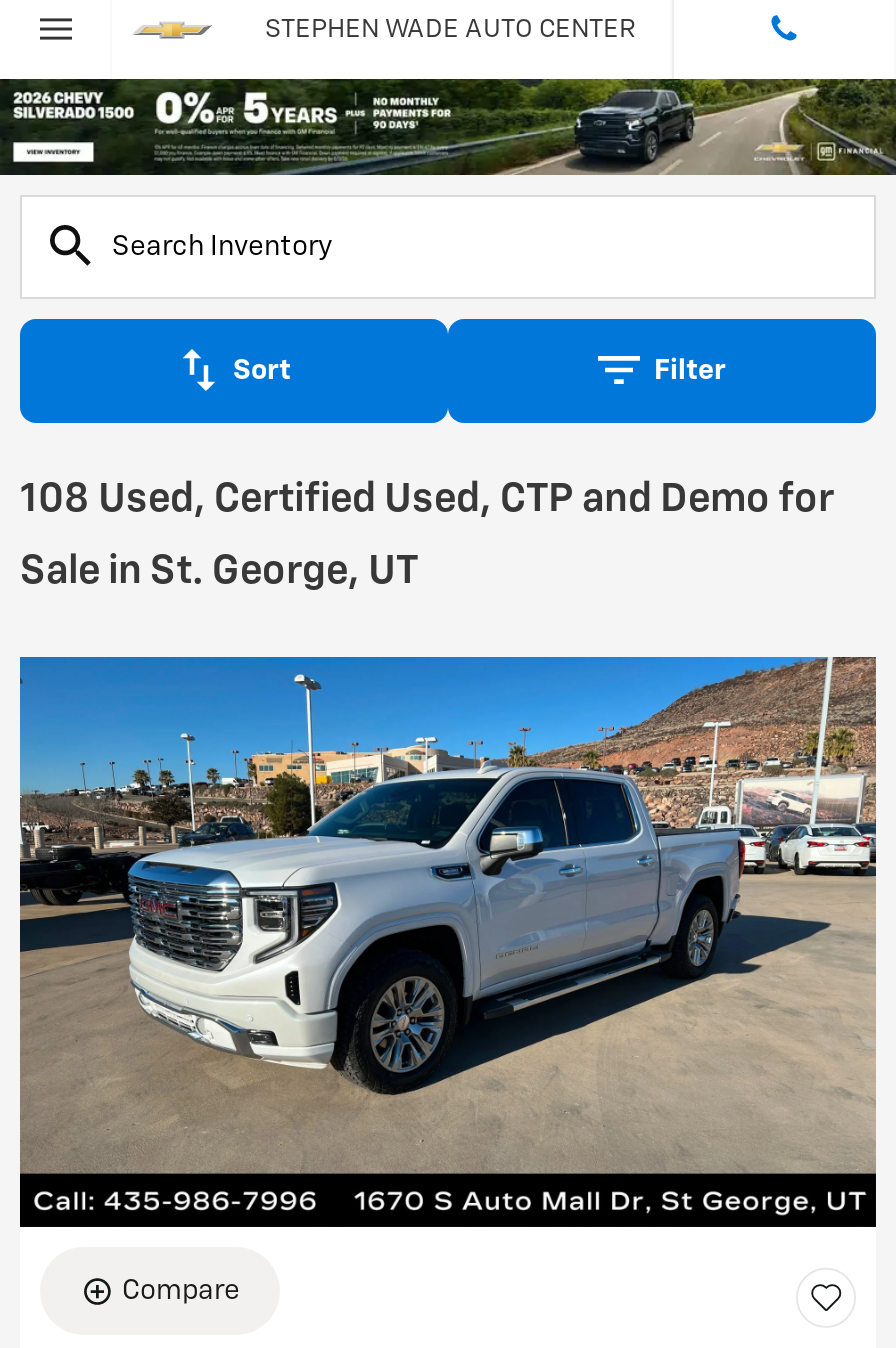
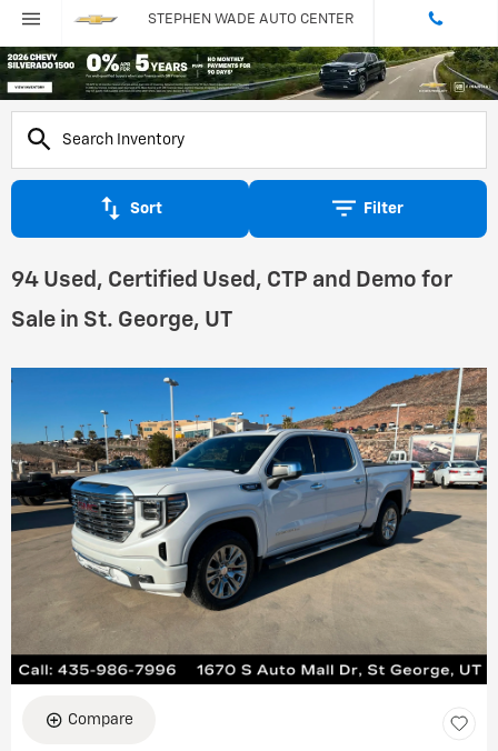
- 108 Used, Certified Used, CTP and Demo for
+ 94 Used, Certified Used, CTP and Demo for
